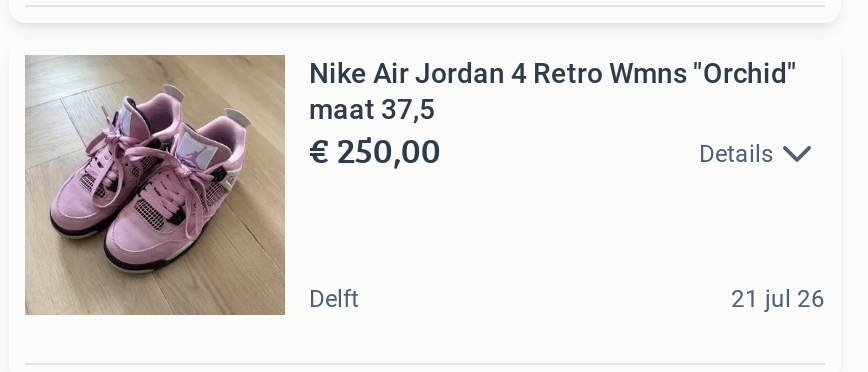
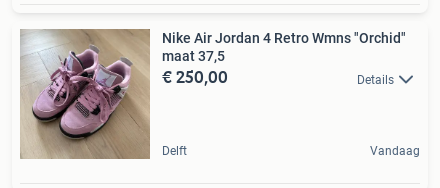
- 21 jul 26
+ Vandaag
